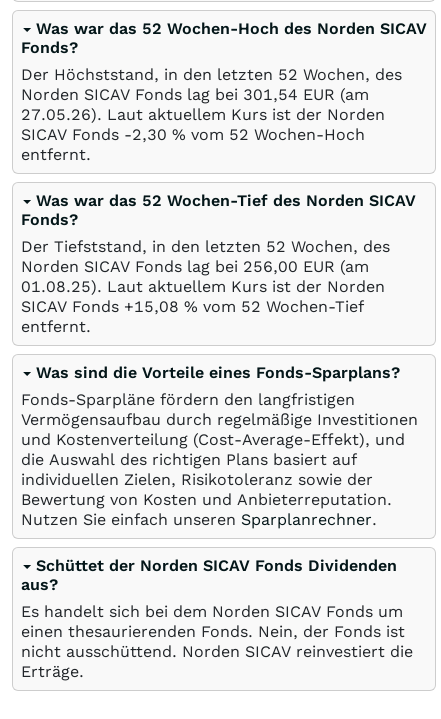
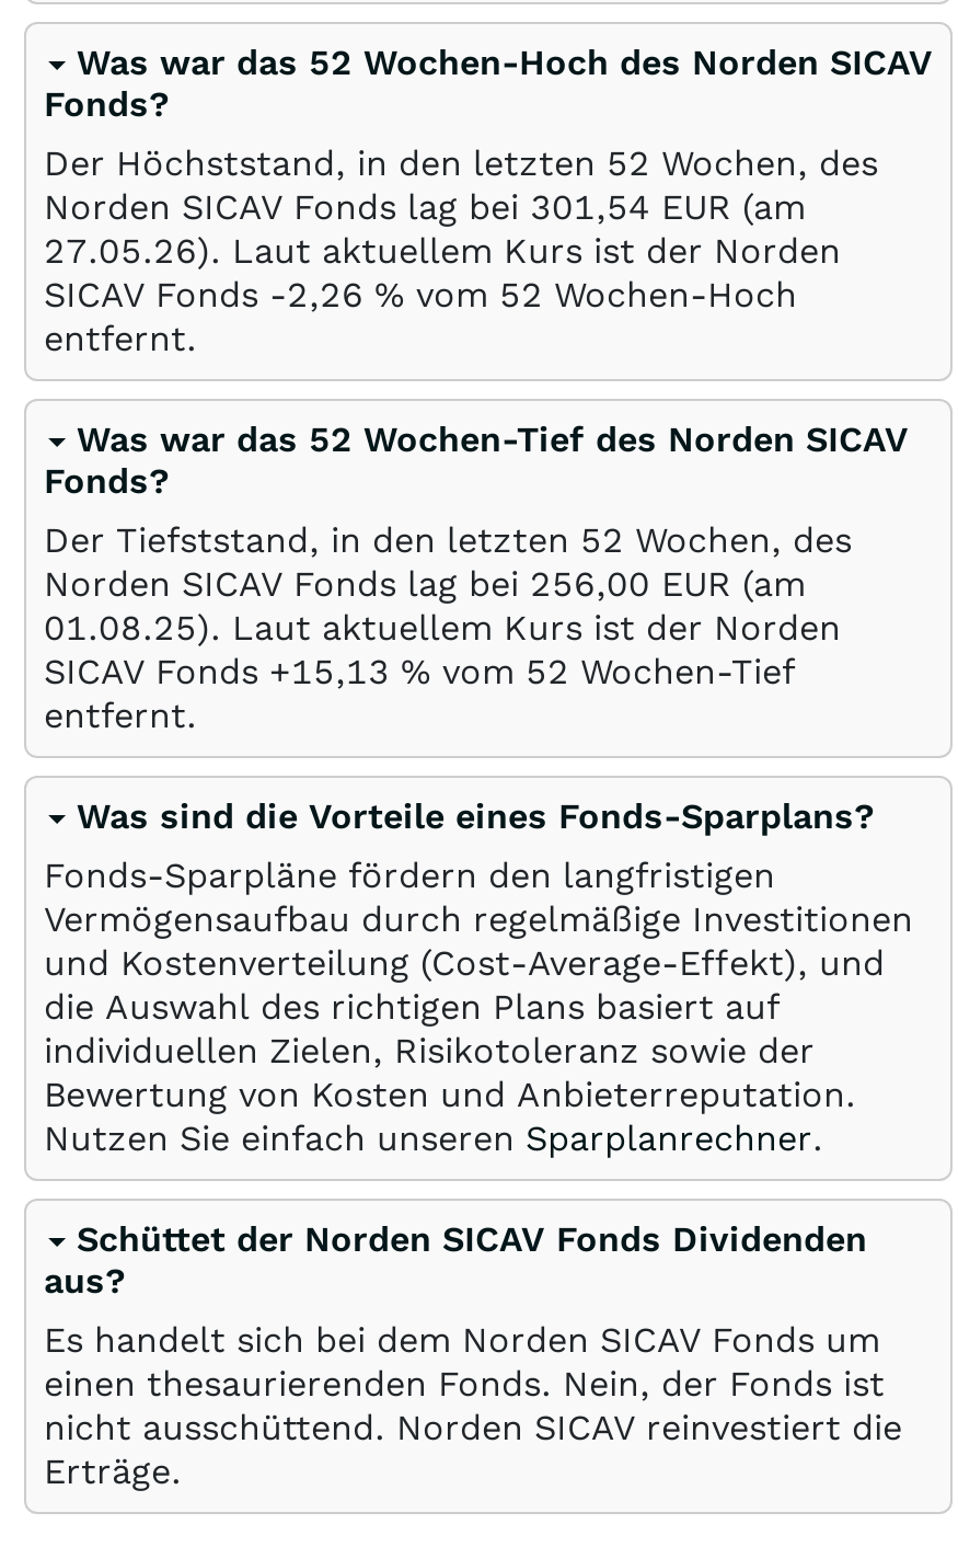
- SICAV Fonds -2,30% vom 52 Wochen-Hoch
+ SICAV Fonds -2,26% vom 52 Wochen-Hoch

- SICAV Fonds +15,08% vom 52 Wochen-Tief
+ SICAV Fonds +15,13% vom 52 Wochen-Tief
